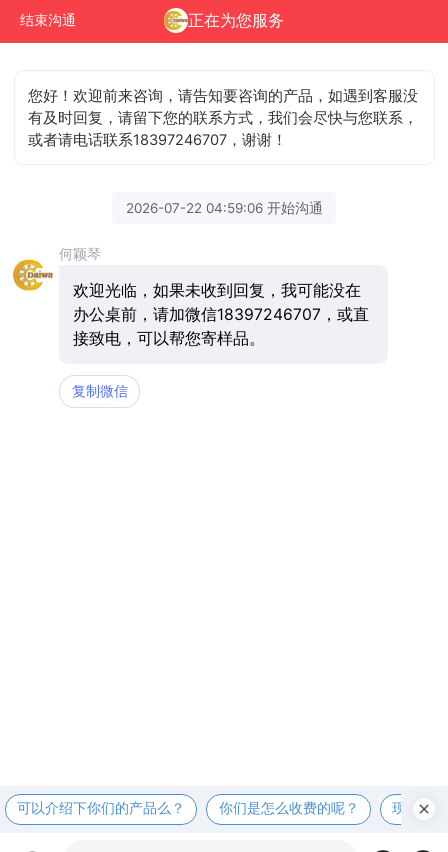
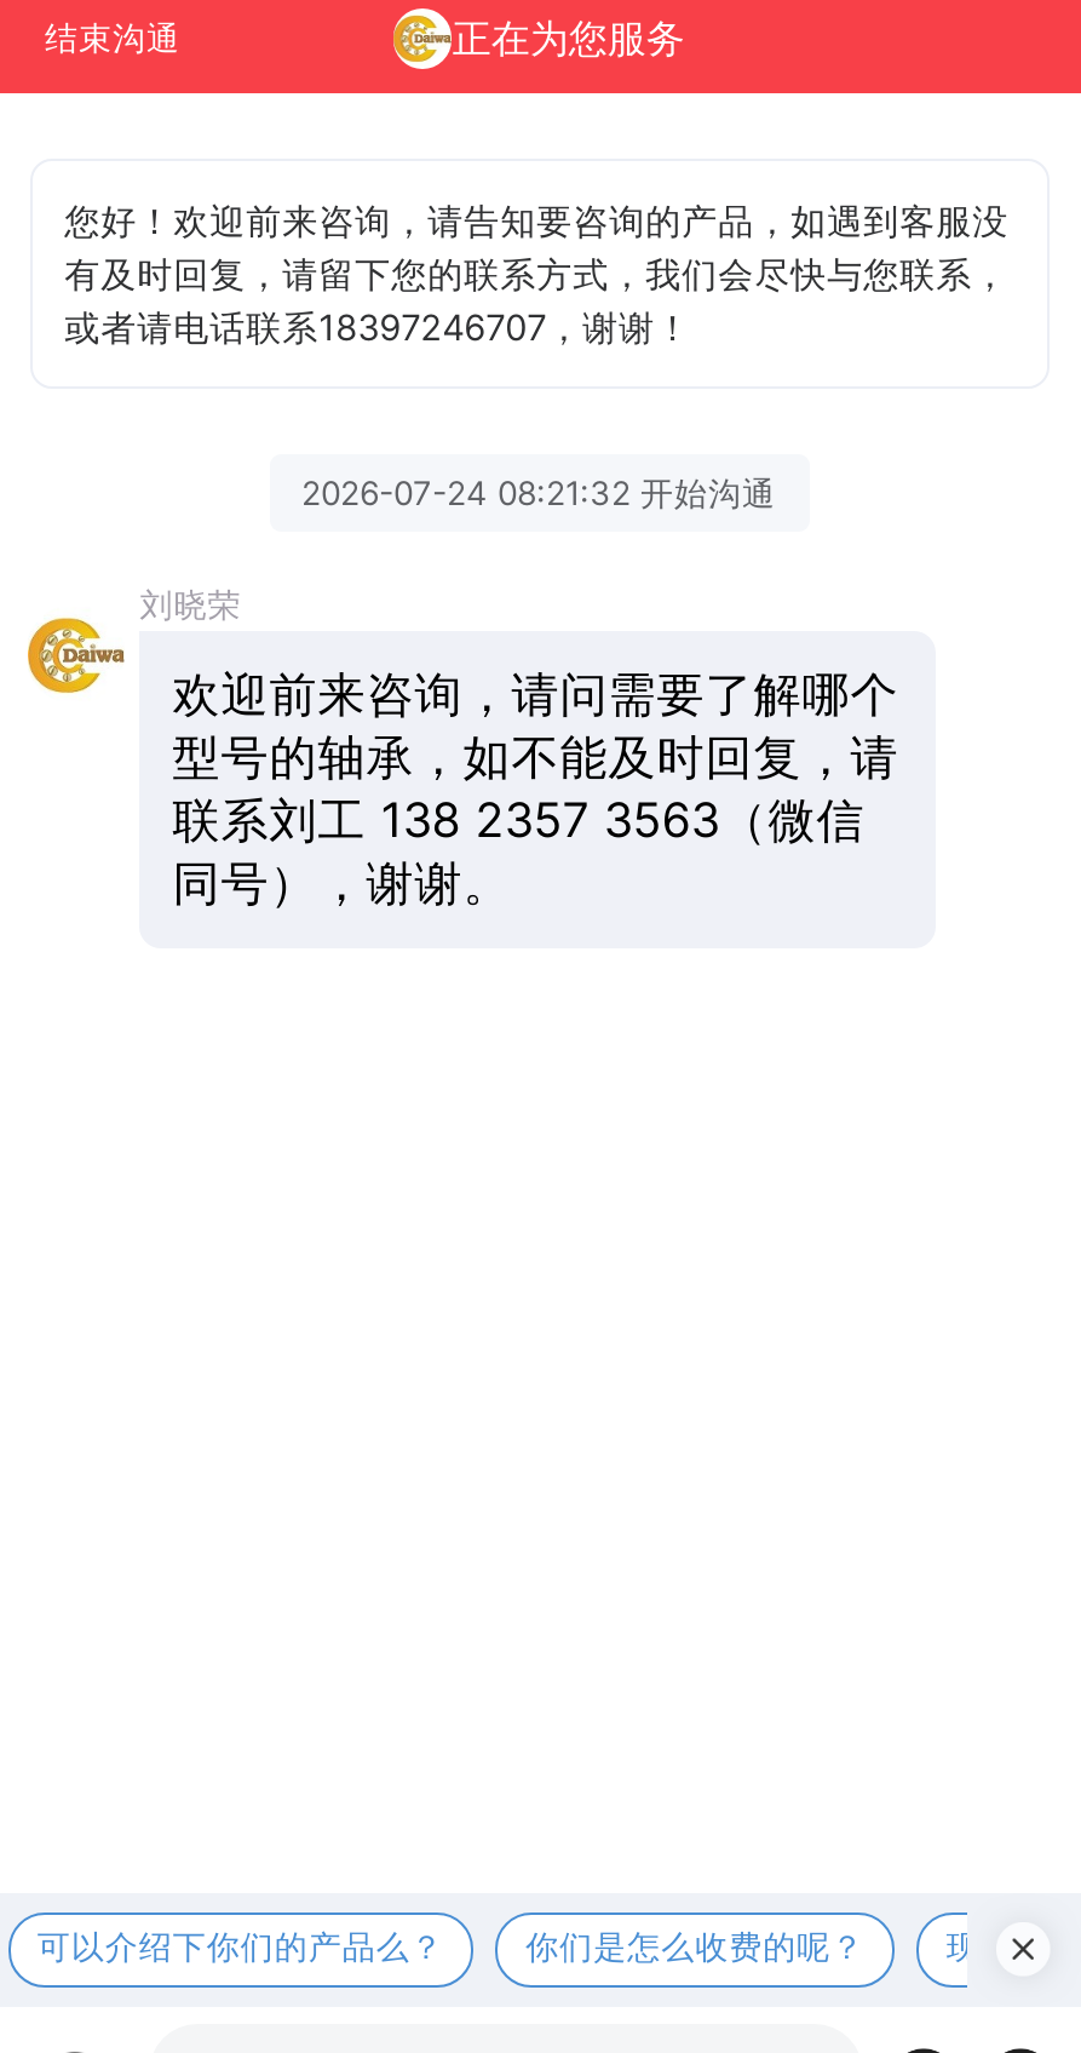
- 2026-07-22 04:59:06 开始沟通
- 何颖琴
- 欢迎光临，如果未收到回复，我可能没在
- 办公桌前，请加微信18397246707，或直
- 接致电，可以帮您寄样品。
- 复制微信
+ 2026-07-24 08:21:32 开始沟通
+ 刘晓荣
+ 欢迎前来咨询，请问需要了解哪个
+ 型号的轴承，如不能及时回复，请
+ 联系刘工 138 2357 3563（微信
+ 同号），谢谢。
